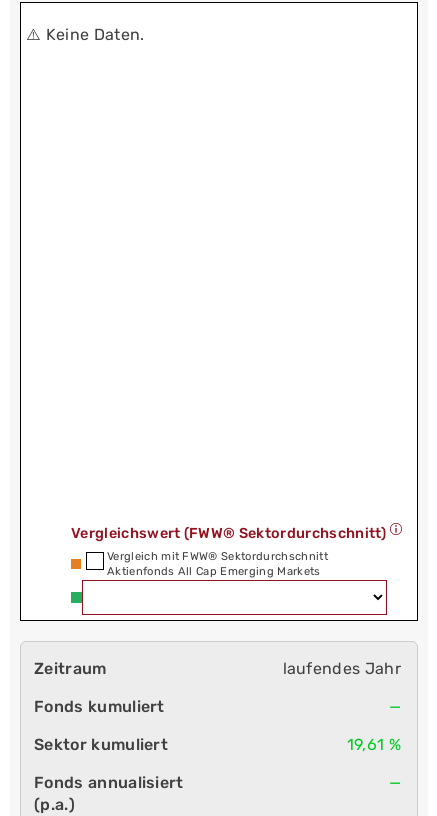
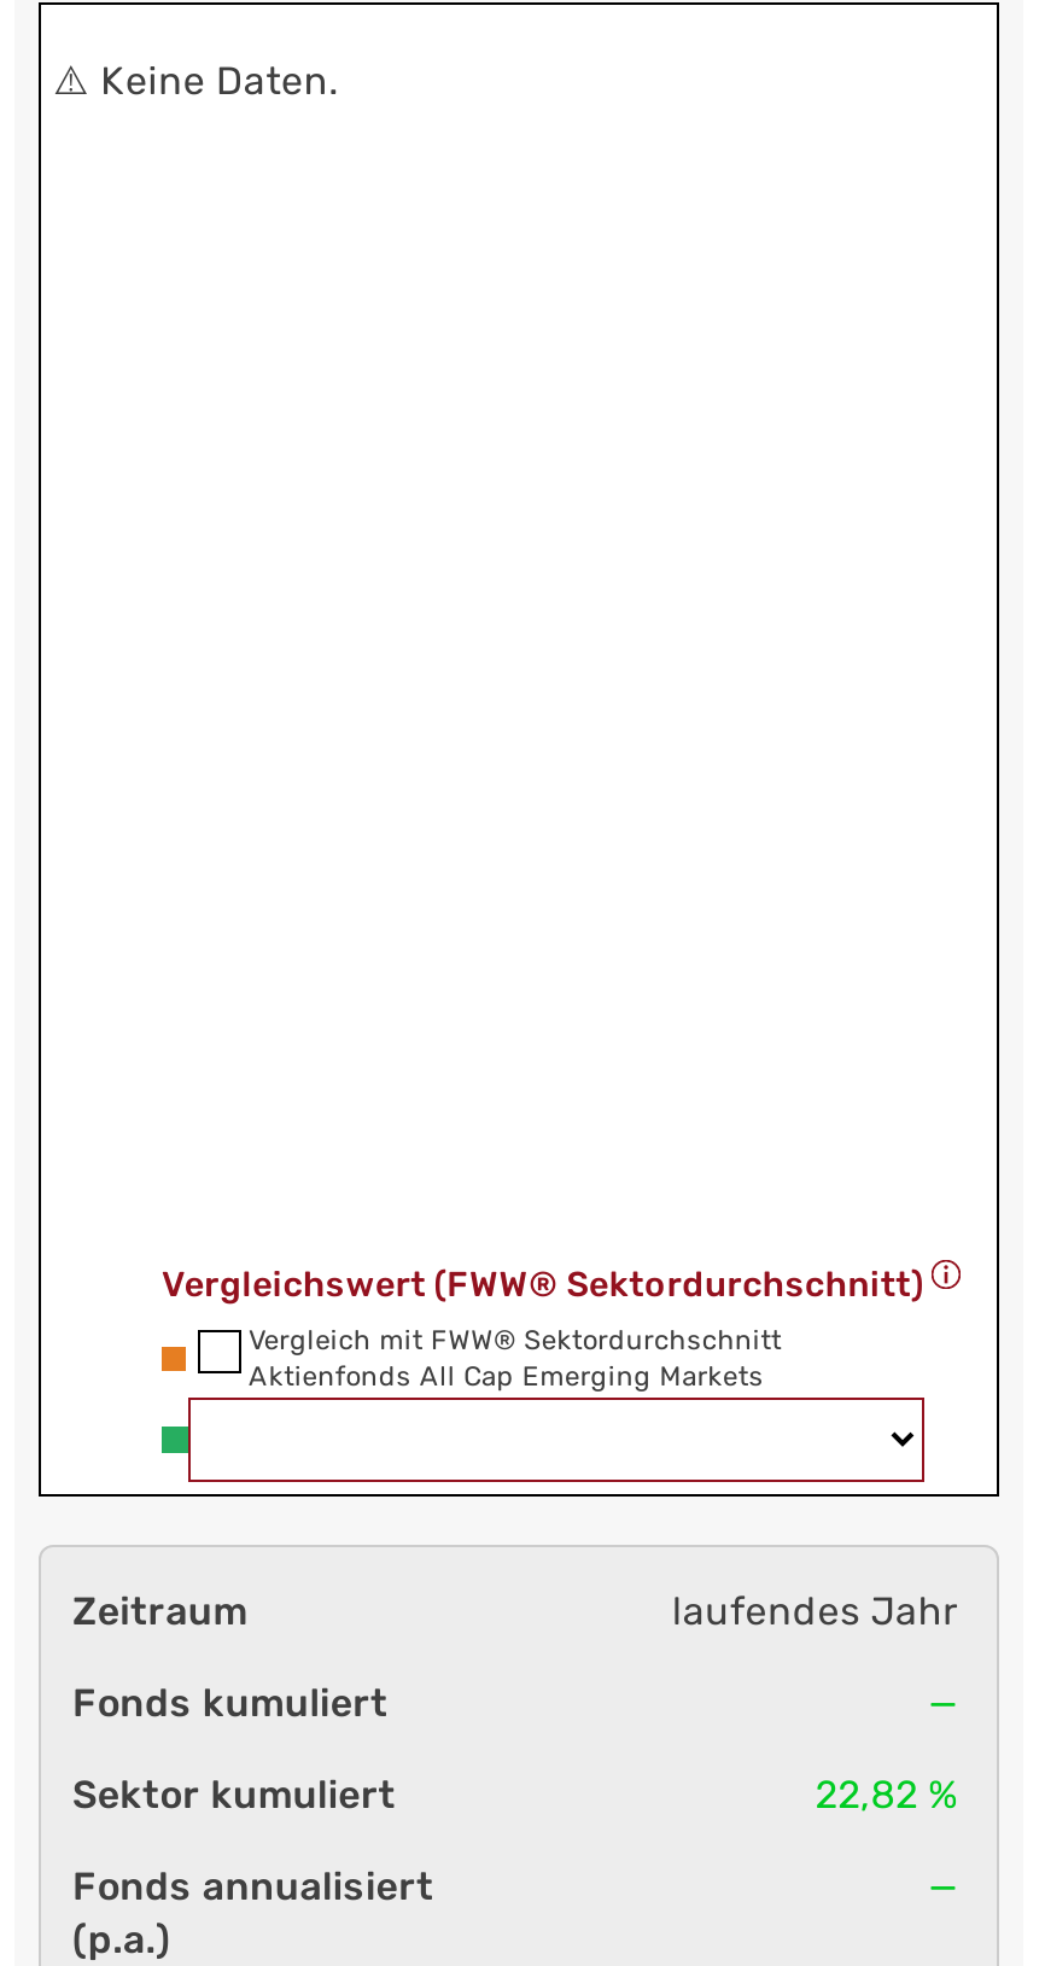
- 19,61 %
+ 22,82 %
